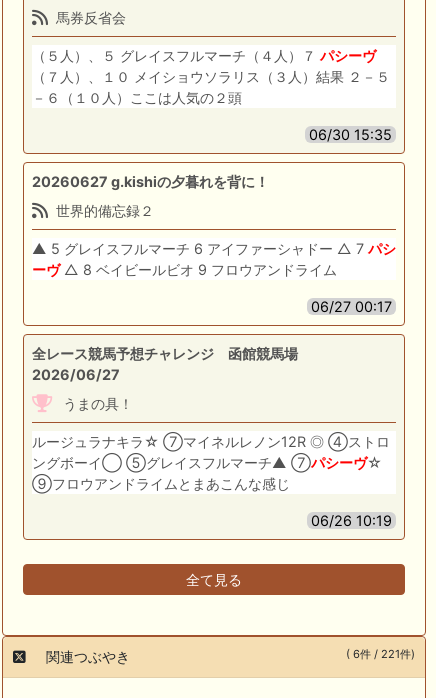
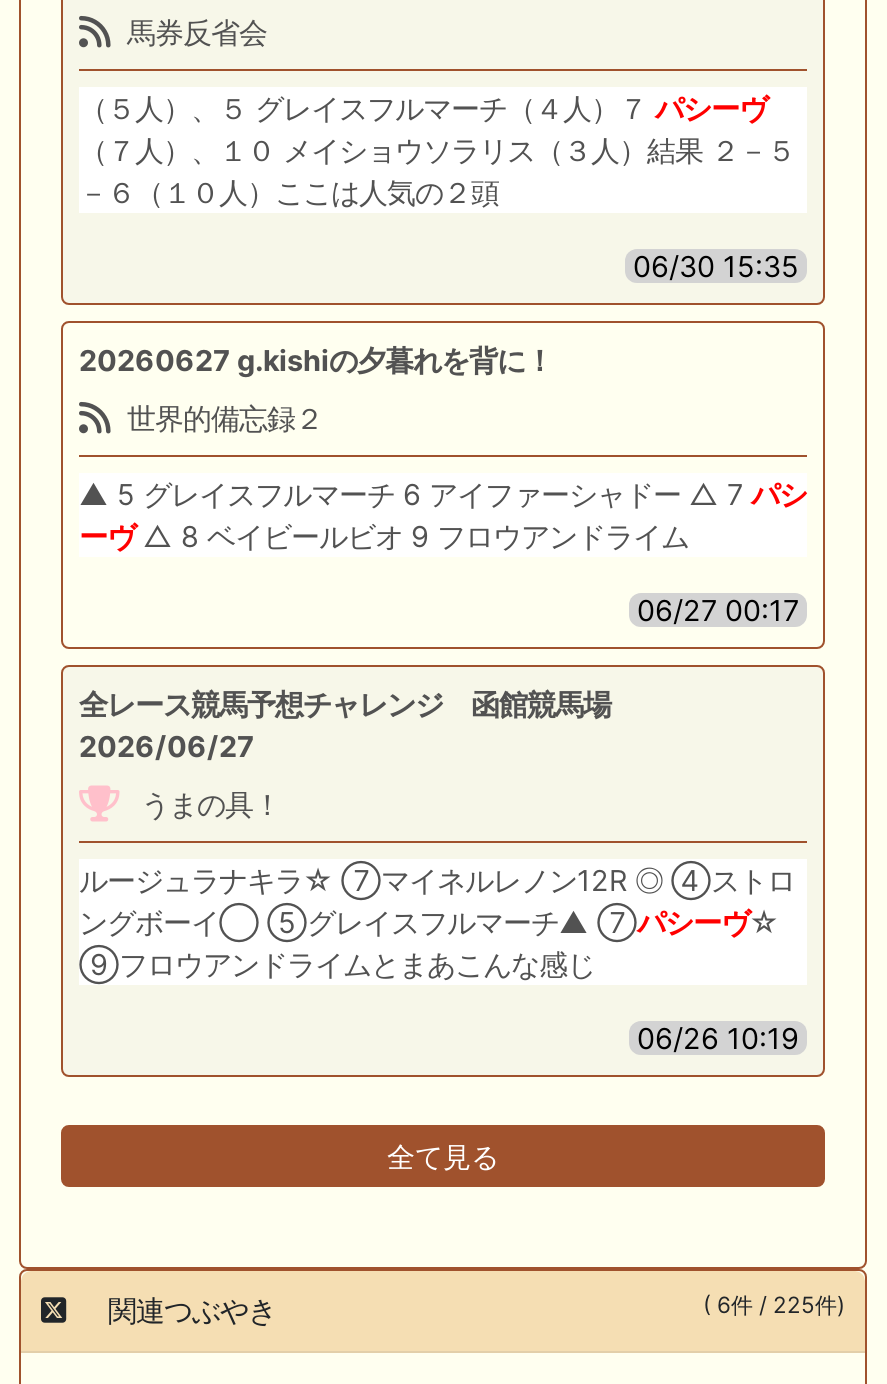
- ( 6件 / 221件)
+ ( 6件 / 225件)
